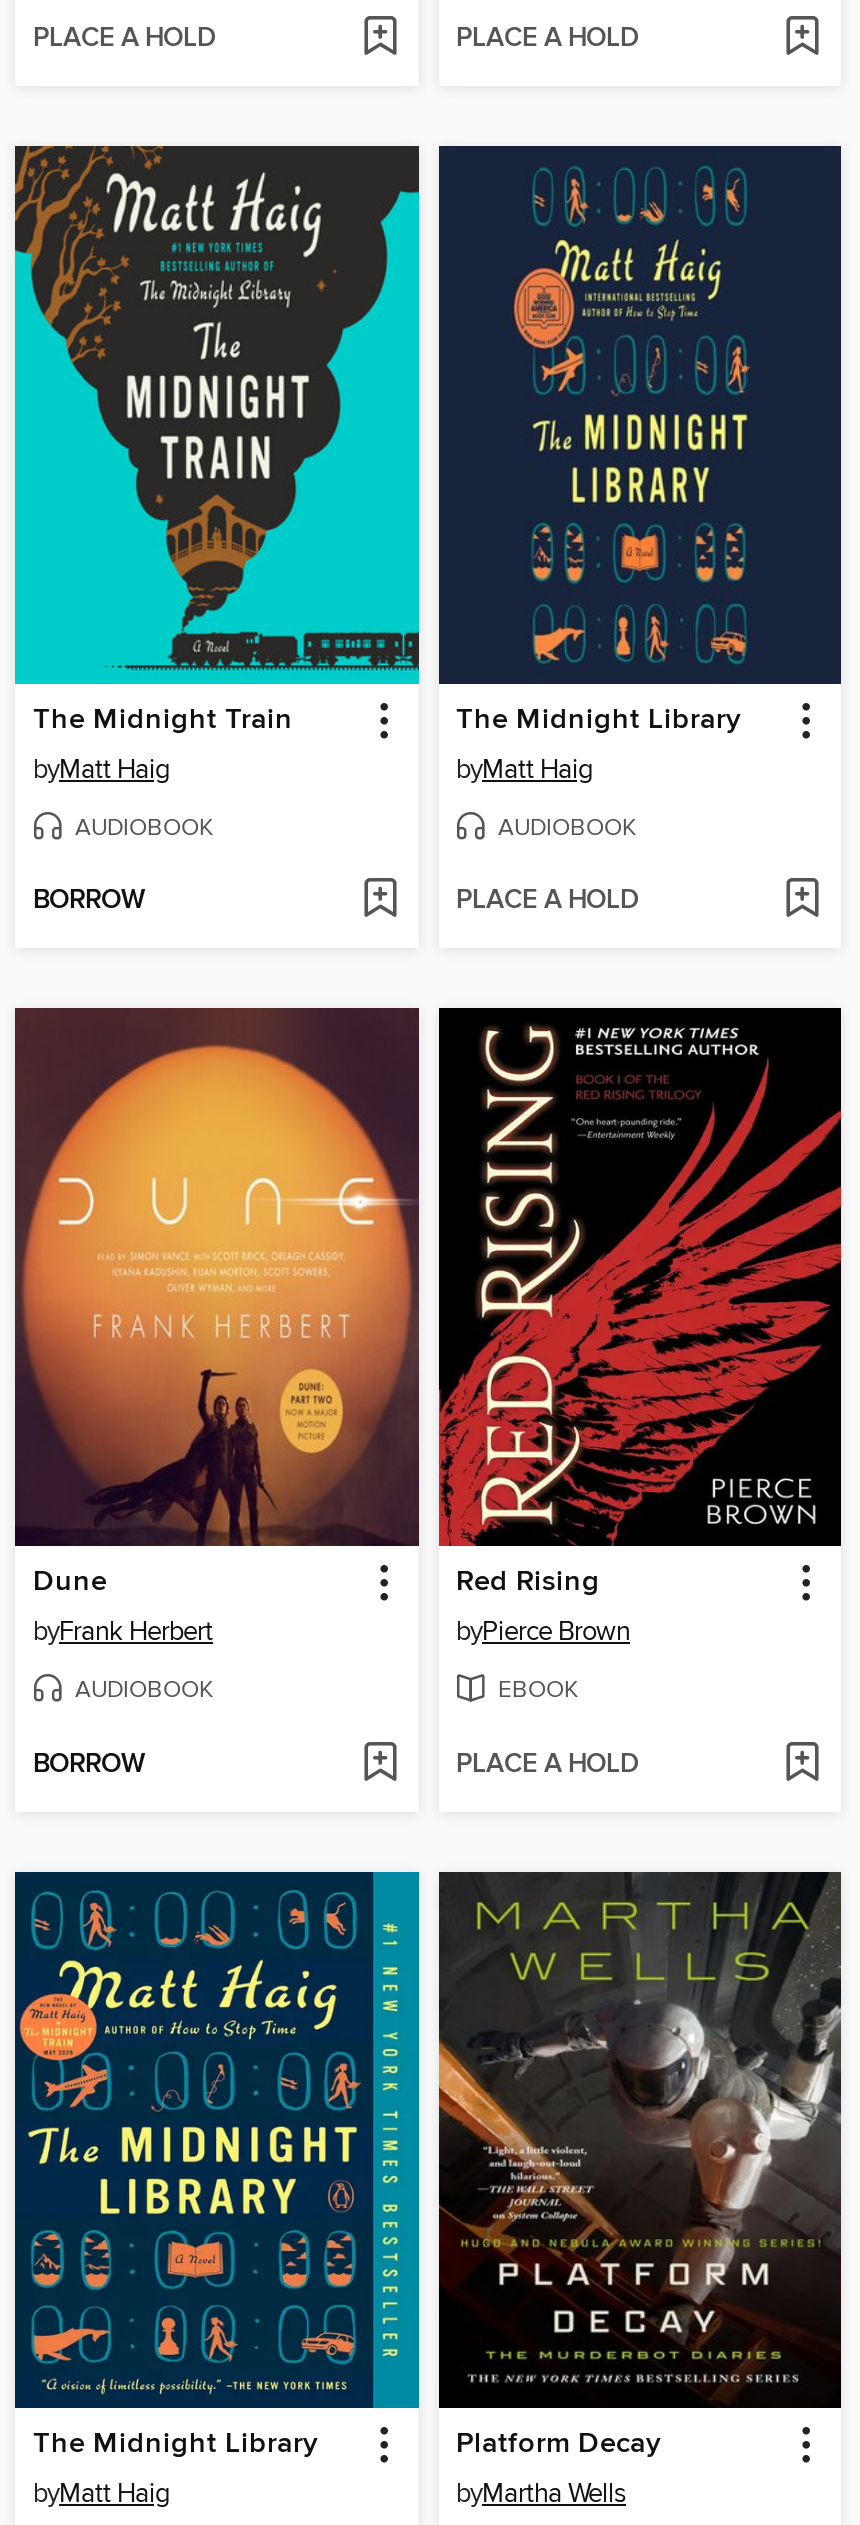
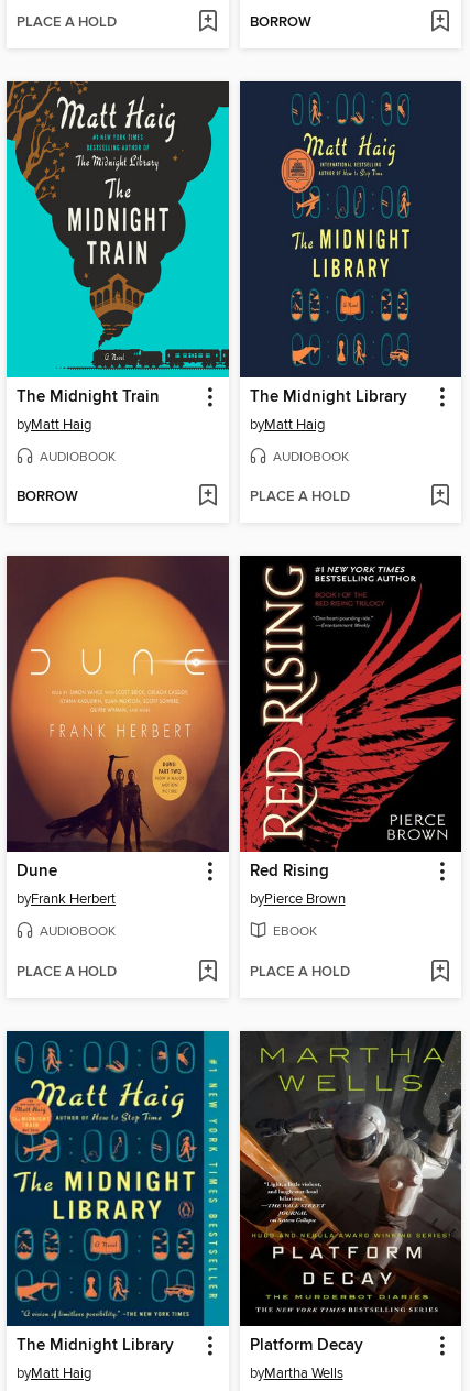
- PLACE A HOLD
+ BORROW

- BORROW
+ PLACE A HOLD
